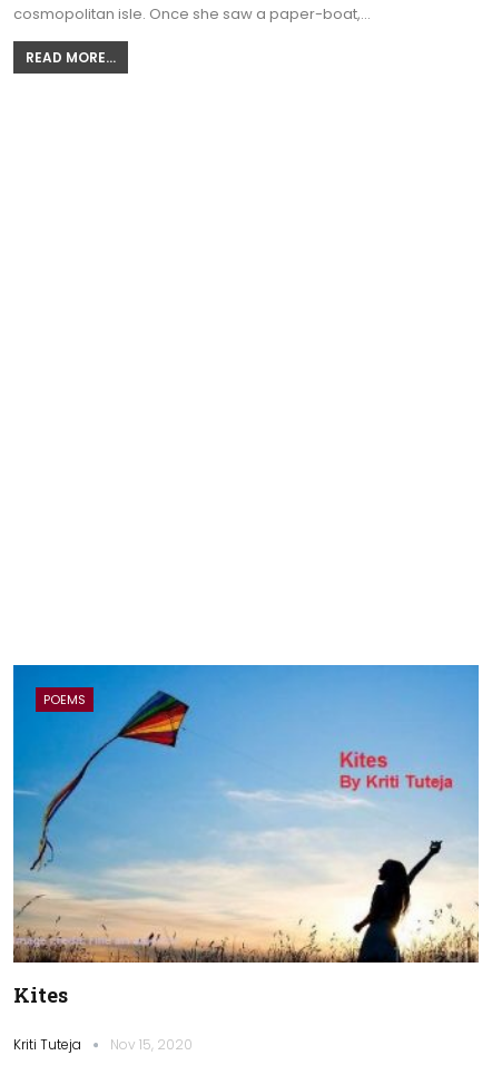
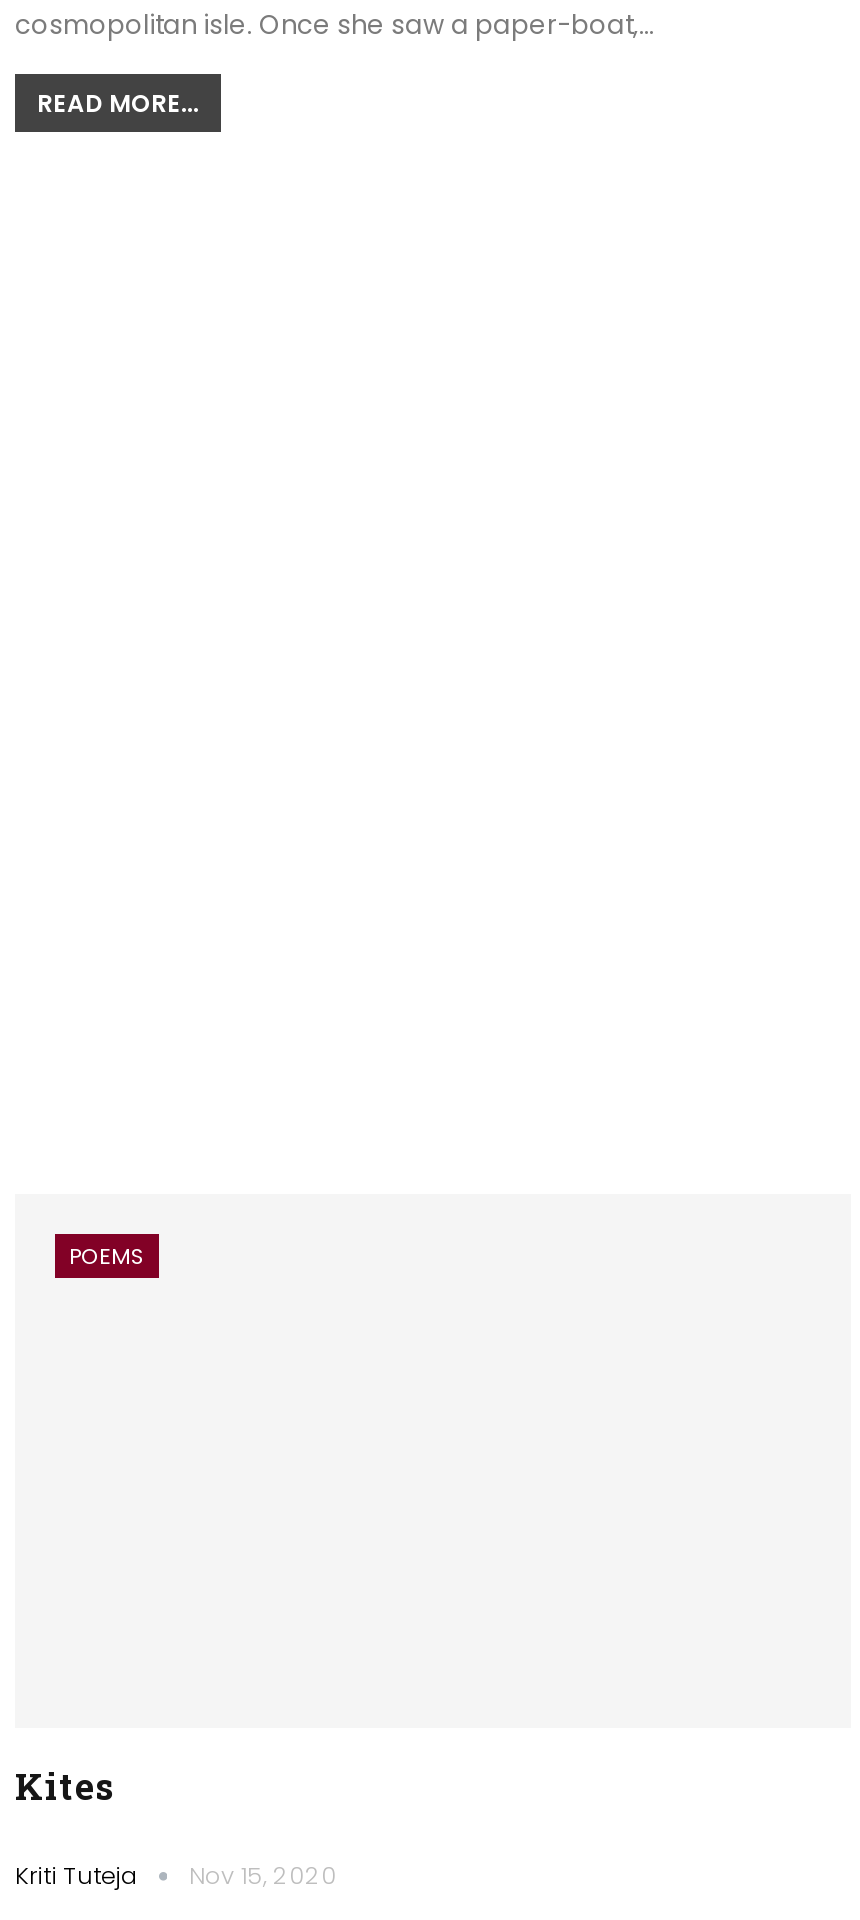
- [image]
